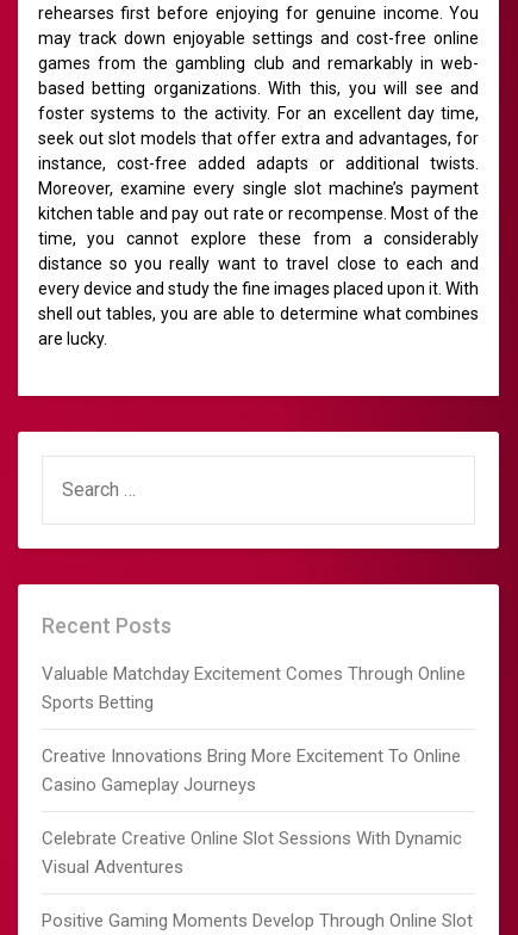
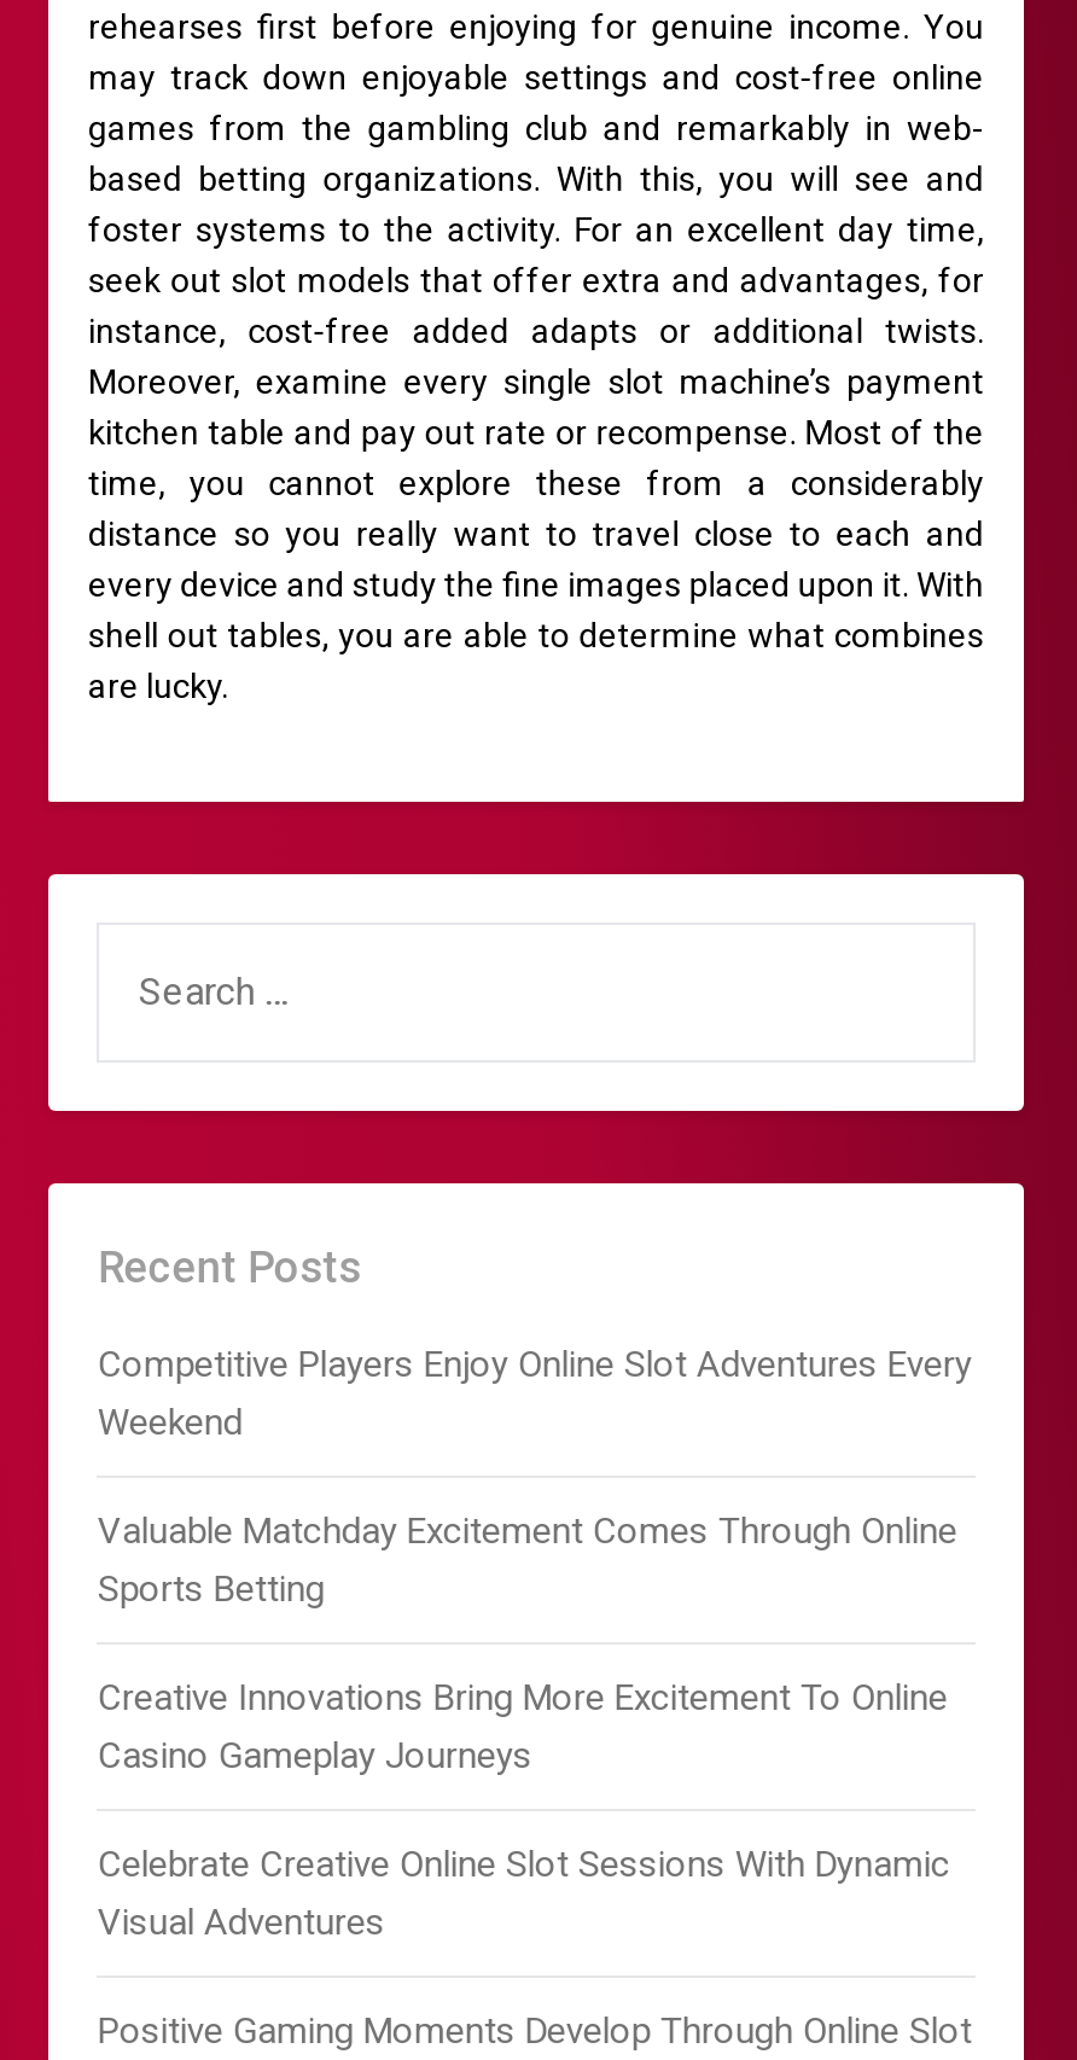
+ Competitive Players Enjoy Online Slot Adventures Every
+ Weekend
